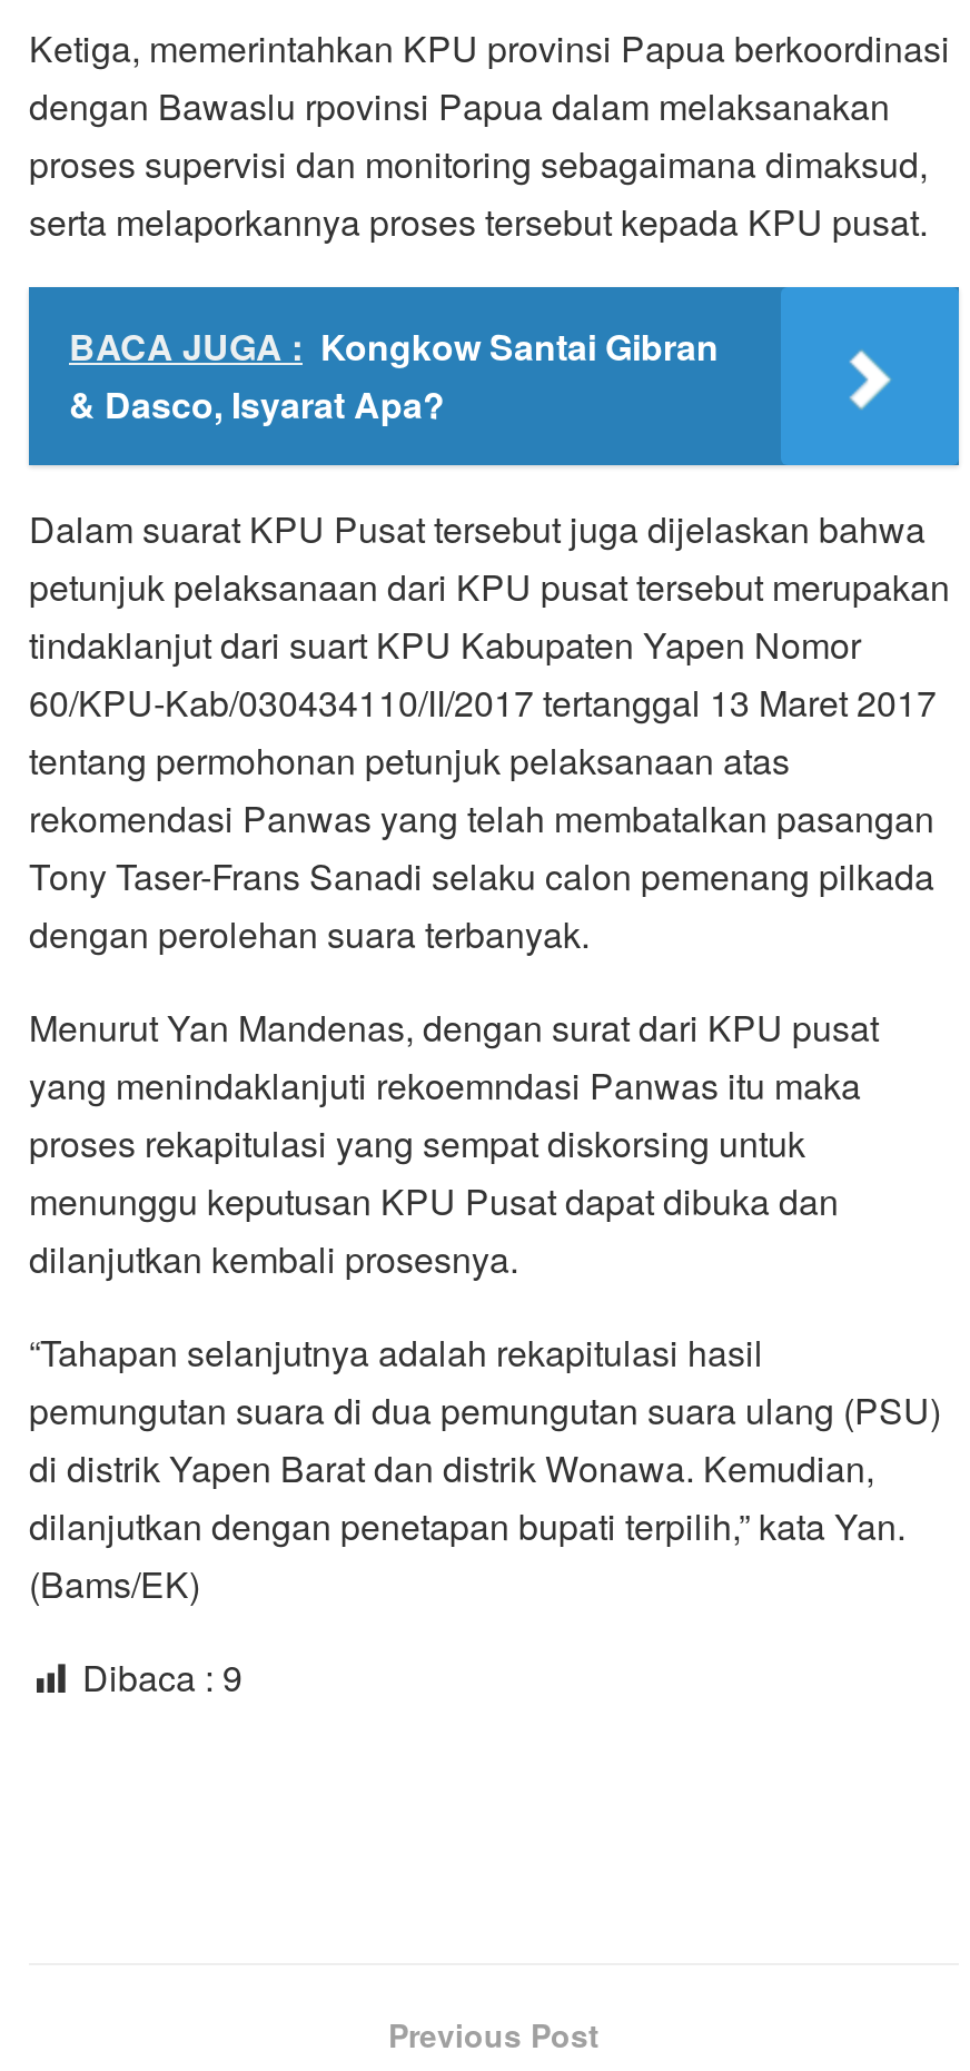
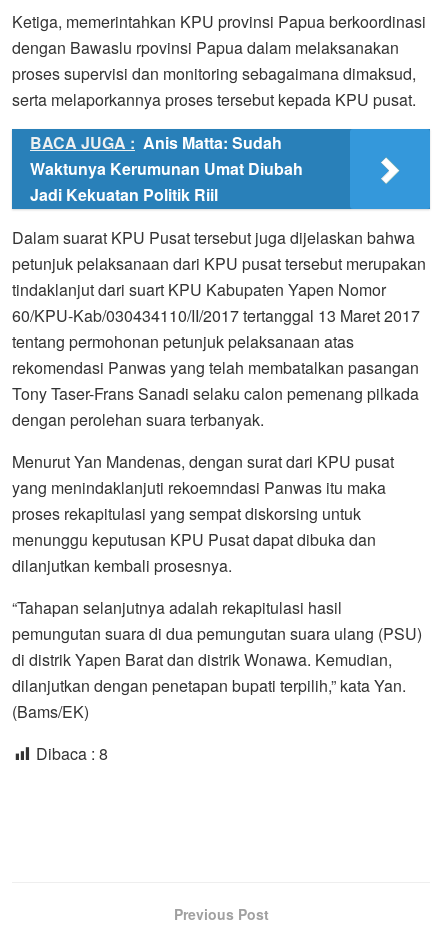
- BACA JUGA : Kongkow Santai Gibran
- & Dasco, Isyarat Apa?
+ BACA JUGA : Anis Matta: Sudah
+ Waktunya Kerumunan Umat Diubah
+ Jadi Kekuatan Politik Riil

- Dibaca : 9
+ Dibaca : 8
